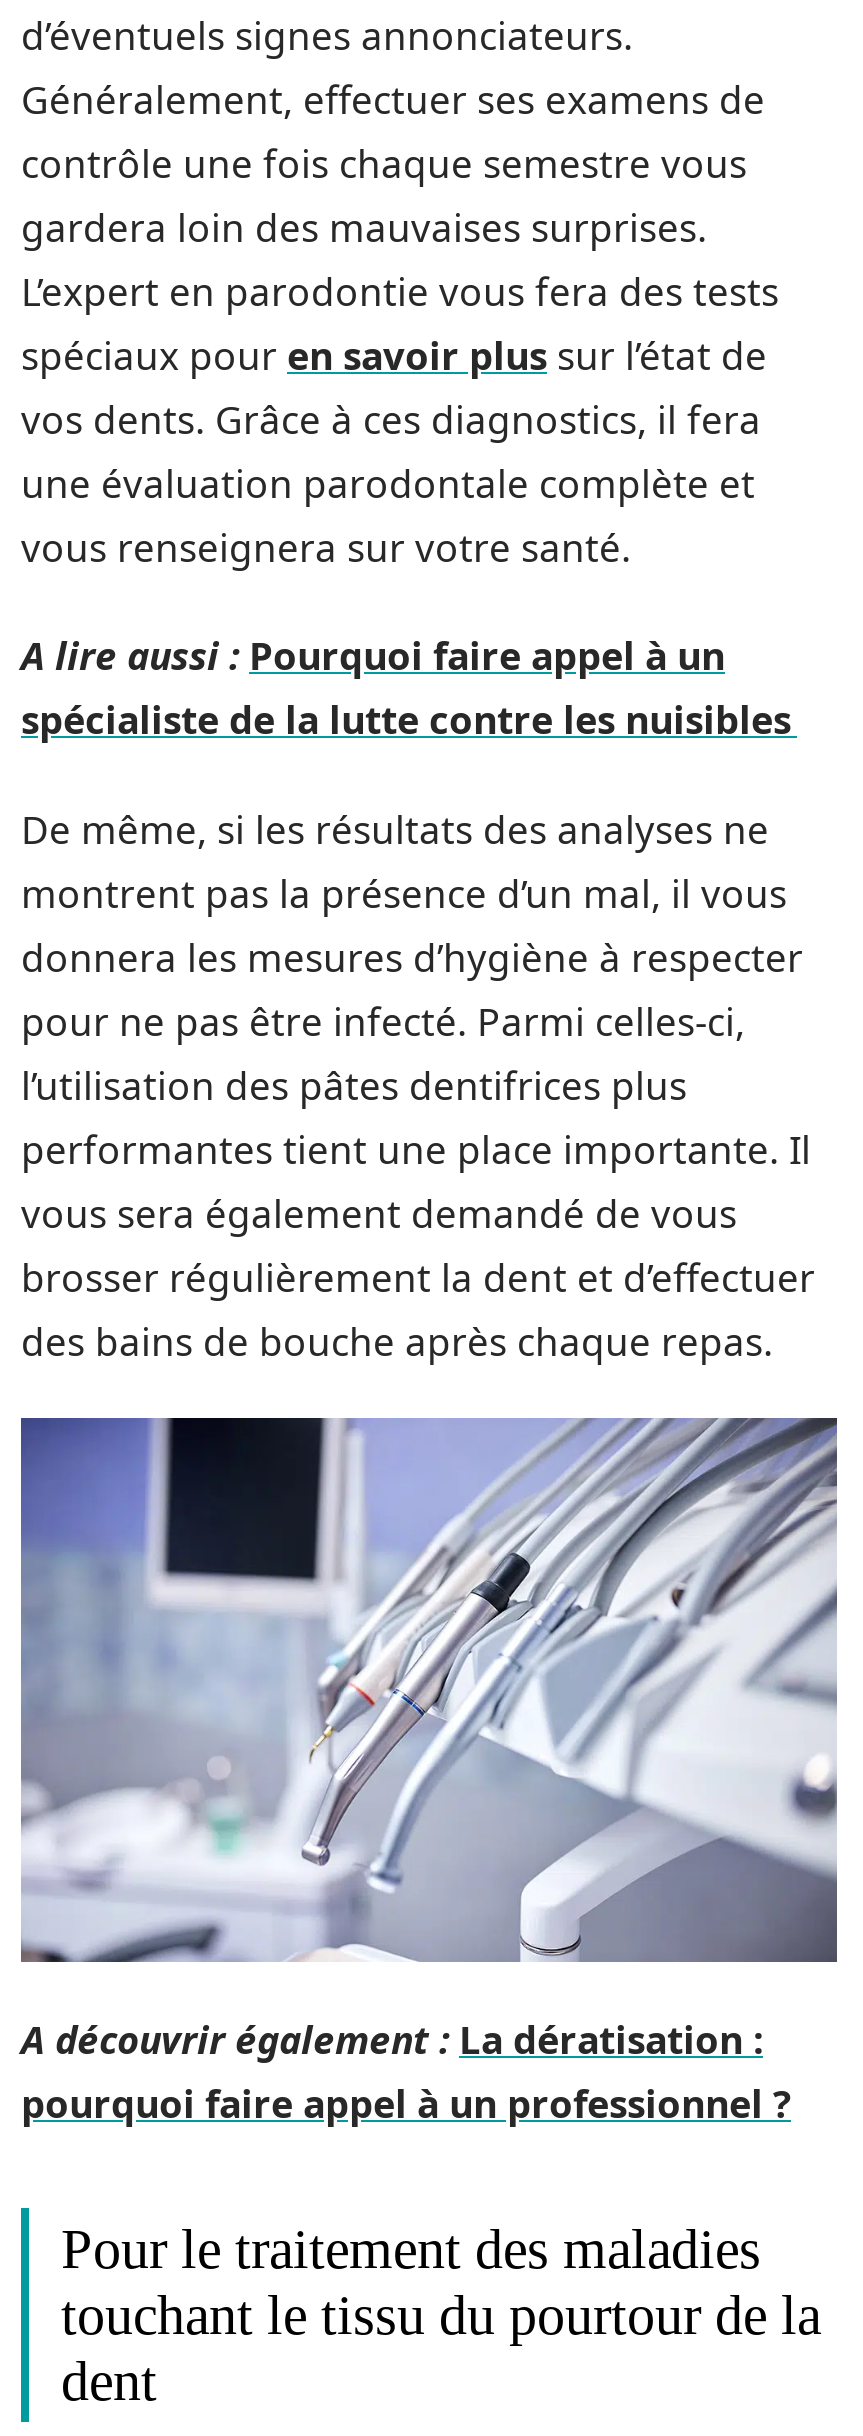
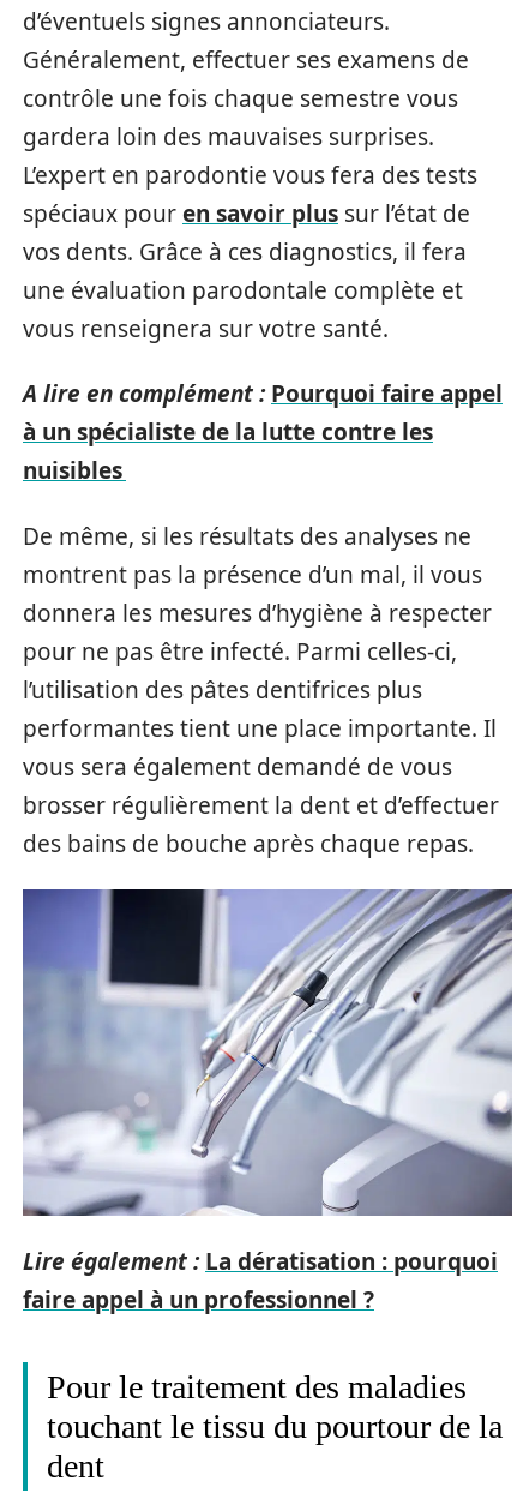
- A lire aussi : Pourquoi faire appel à un
- spécialiste de la lutte contre les nuisibles
+ A lire en complément : Pourquoi faire appel
+ à un spécialiste de la lutte contre les
+ nuisibles

- A découvrir également : La dératisation :
- pourquoi faire appel à un professionnel ?
+ Lire également : La dératisation : pourquoi
+ faire appel à un professionnel ?
